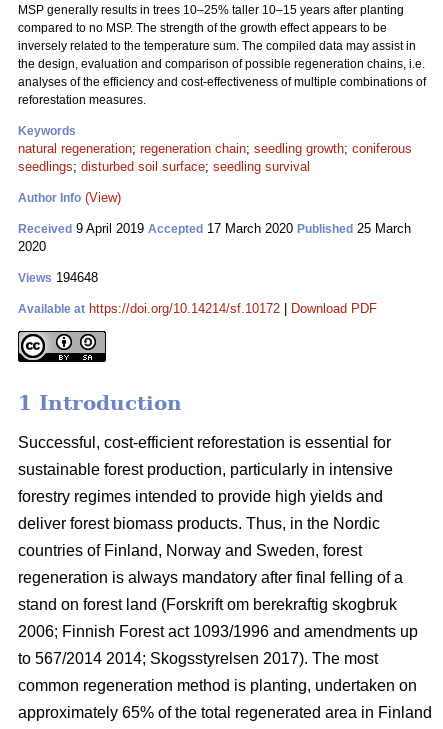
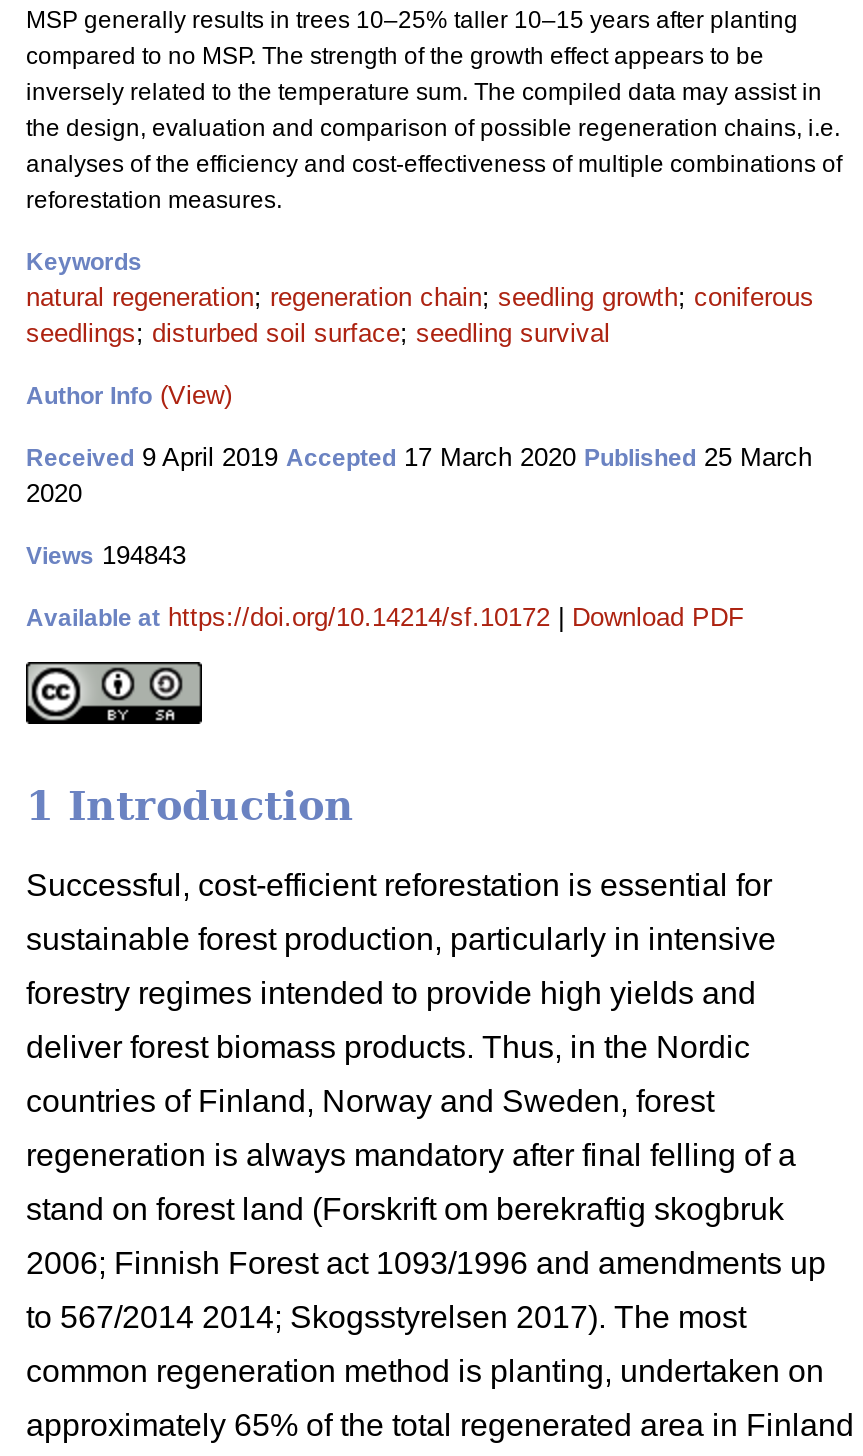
- Views 194648
+ Views 194843
